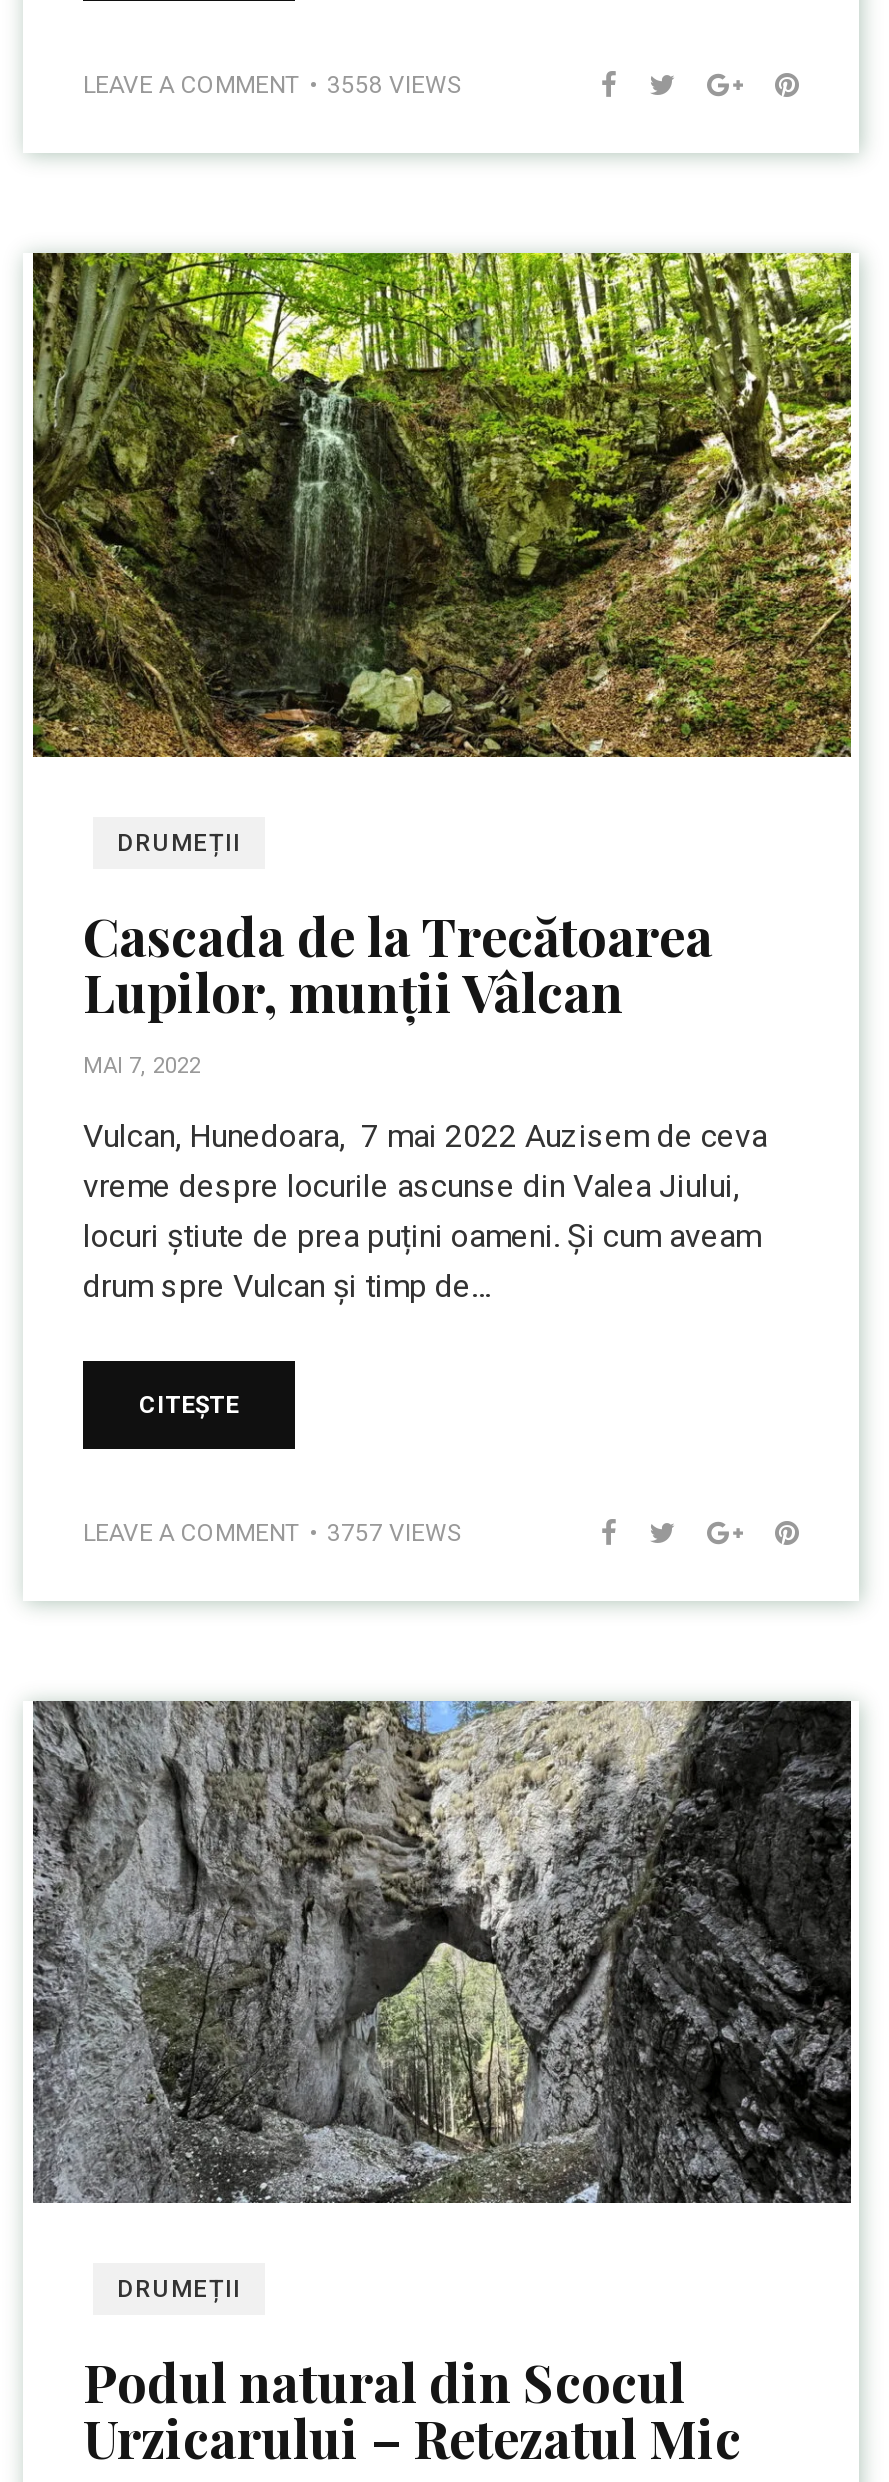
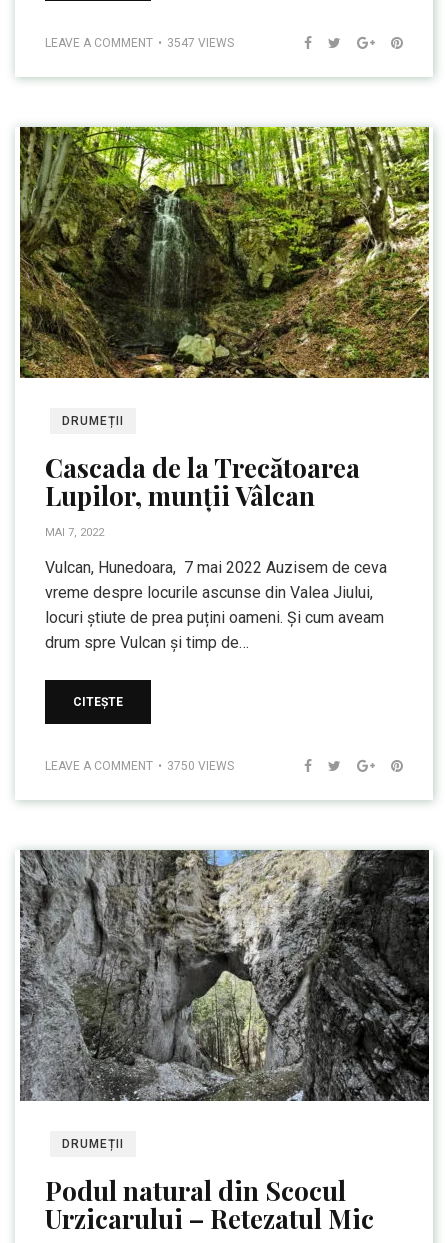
- LEAVE A COMMENT 3558 VIEWS
+ LEAVE A COMMENT 3547 VIEWS

- LEAVE A COMMENT 3757 VIEWS
+ LEAVE A COMMENT 3750 VIEWS
